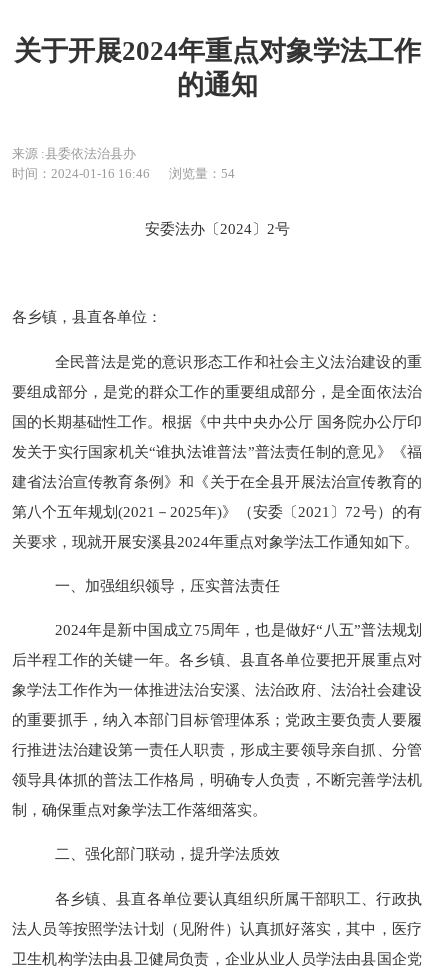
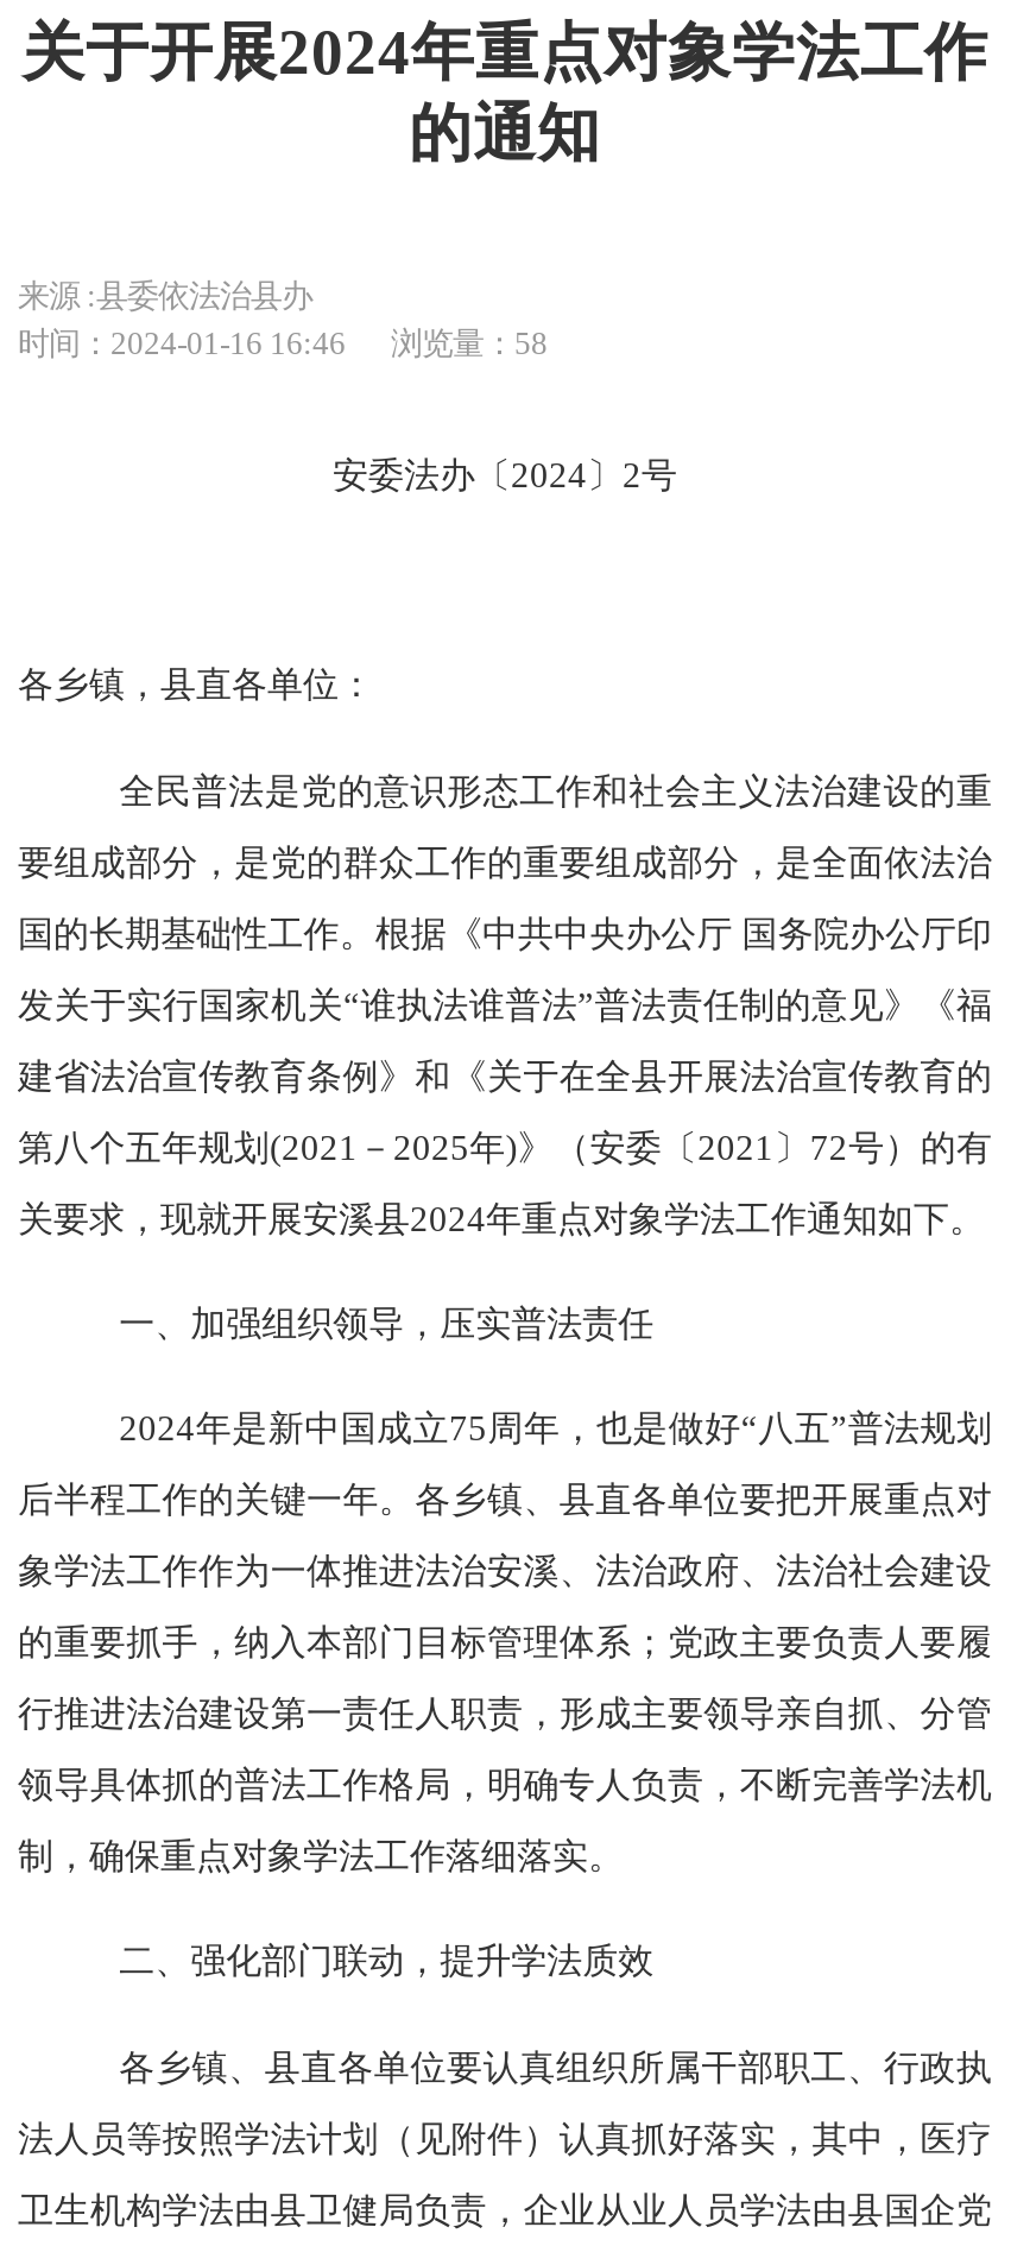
- 时间：2024-01-16 16:46 浏览量：54
+ 时间：2024-01-16 16:46 浏览量：58
